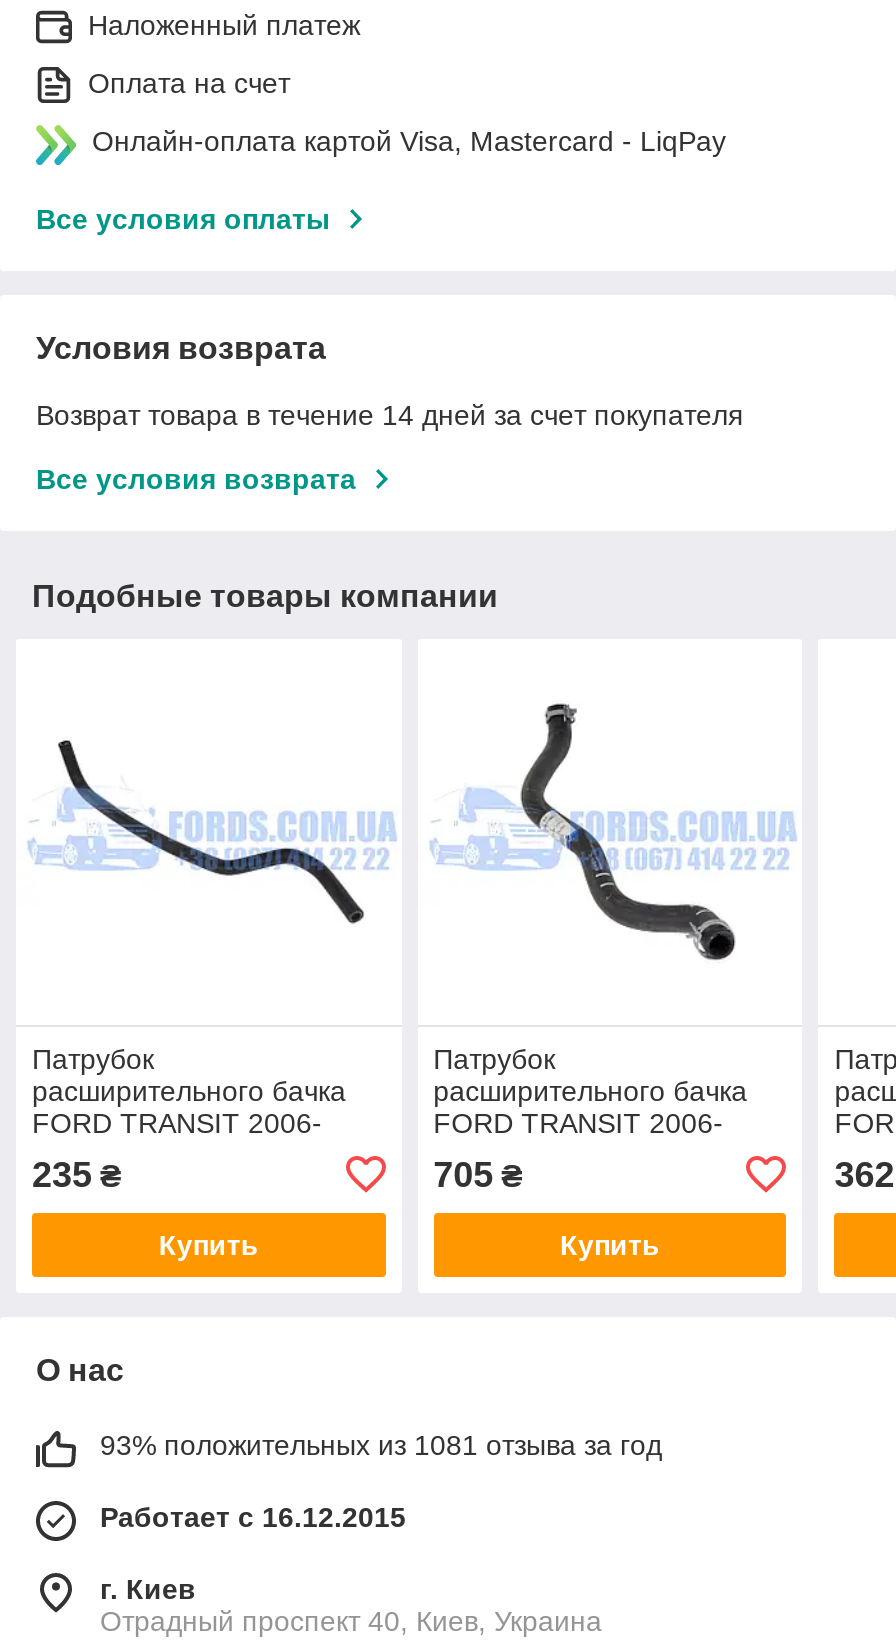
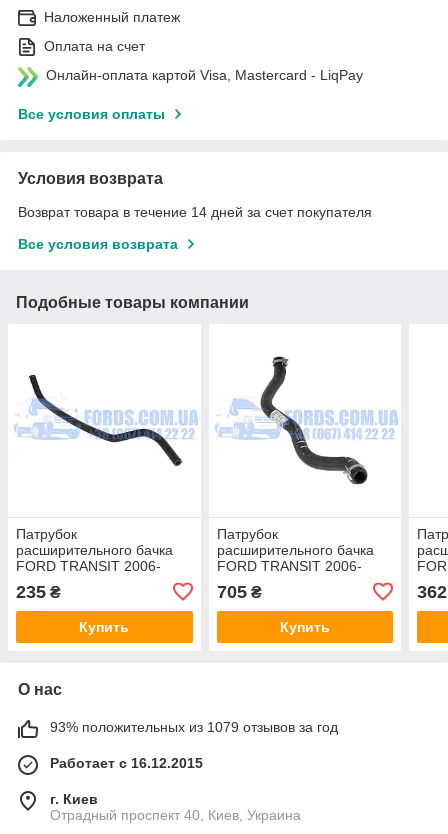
- 93% положительных из 1081 отзыва за год
+ 93% положительных из 1079 отзывов за год
